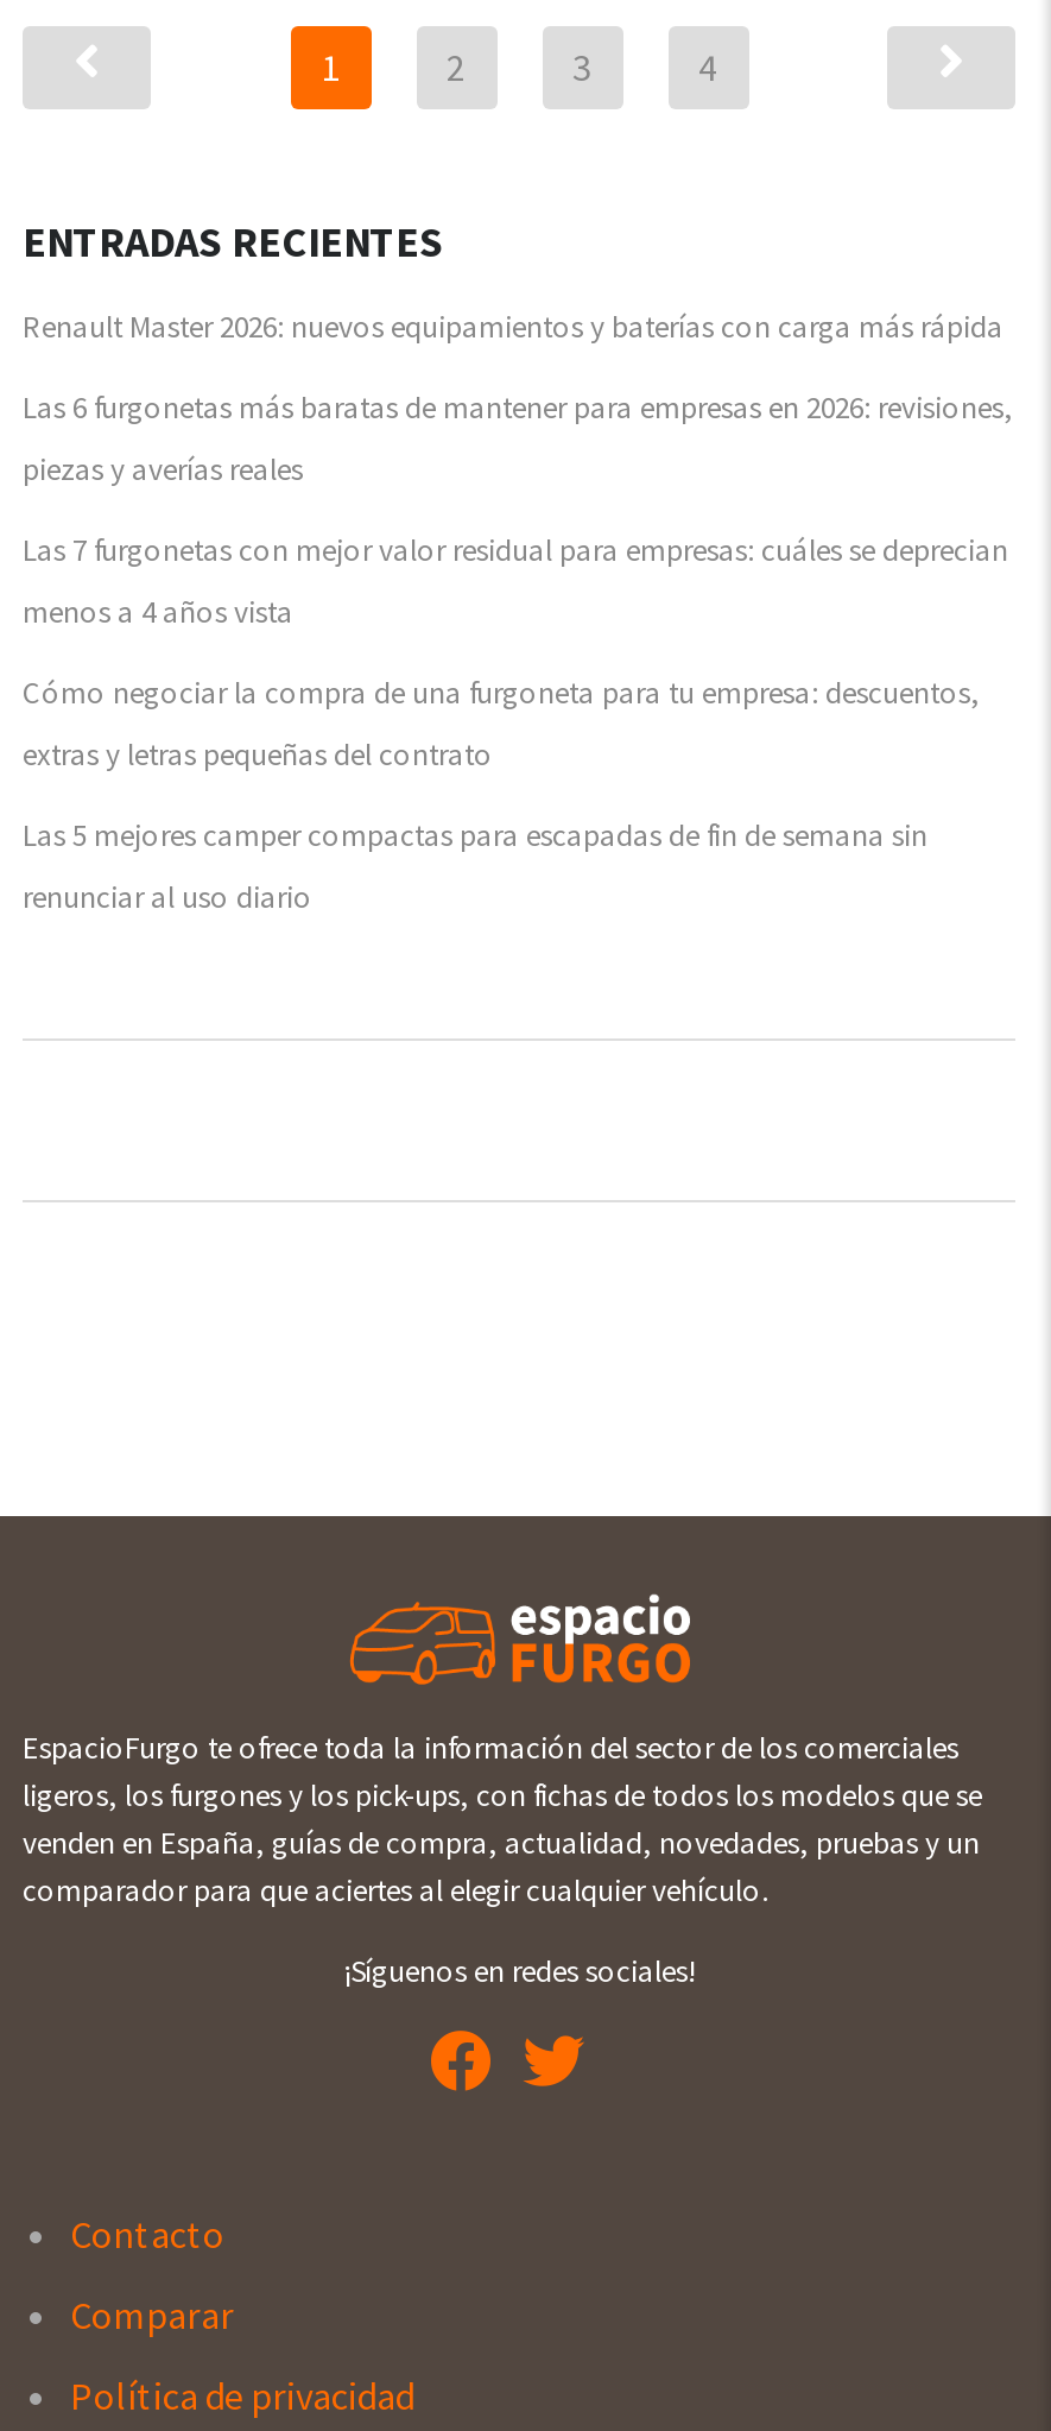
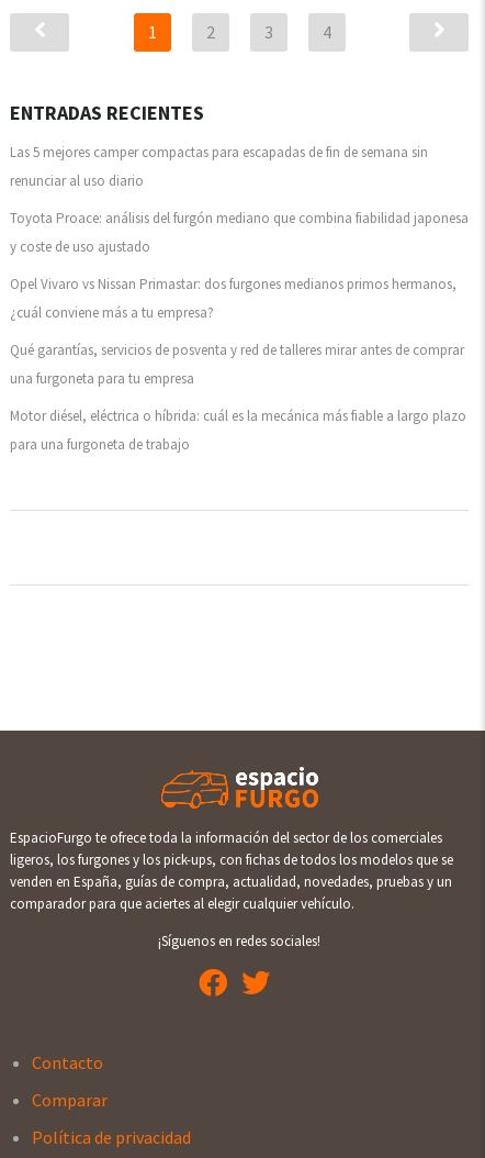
- Renault Master 2026: nuevos equipamientos y baterías con carga más rápida
- Las 6 furgonetas más baratas de mantener para empresas en 2026: revisiones,
- piezas y averías reales
- Las 7 furgonetas con mejor valor residual para empresas: cuáles se deprecian
- menos a 4 años vista
- Cómo negociar la compra de una furgoneta para tu empresa: descuentos,
- extras y letras pequeñas del contrato

moved up: Las 5 mejores camper compactas para escapadas de fin de semana sin | renunciar al uso diario

+ Toyota Proace: análisis del furgón mediano que combina fiabilidad japonesa
+ y coste de uso ajustado
+ Opel Vivaro vs Nissan Primastar: dos furgones medianos primos hermanos,
+ ¿cuál conviene más a tu empresa?
+ Qué garantías, servicios de posventa y red de talleres mirar antes de comprar
+ una furgoneta para tu empresa
+ Motor diésel, eléctrica o híbrida: cuál es la mecánica más fiable a largo plazo
+ para una furgoneta de trabajo
